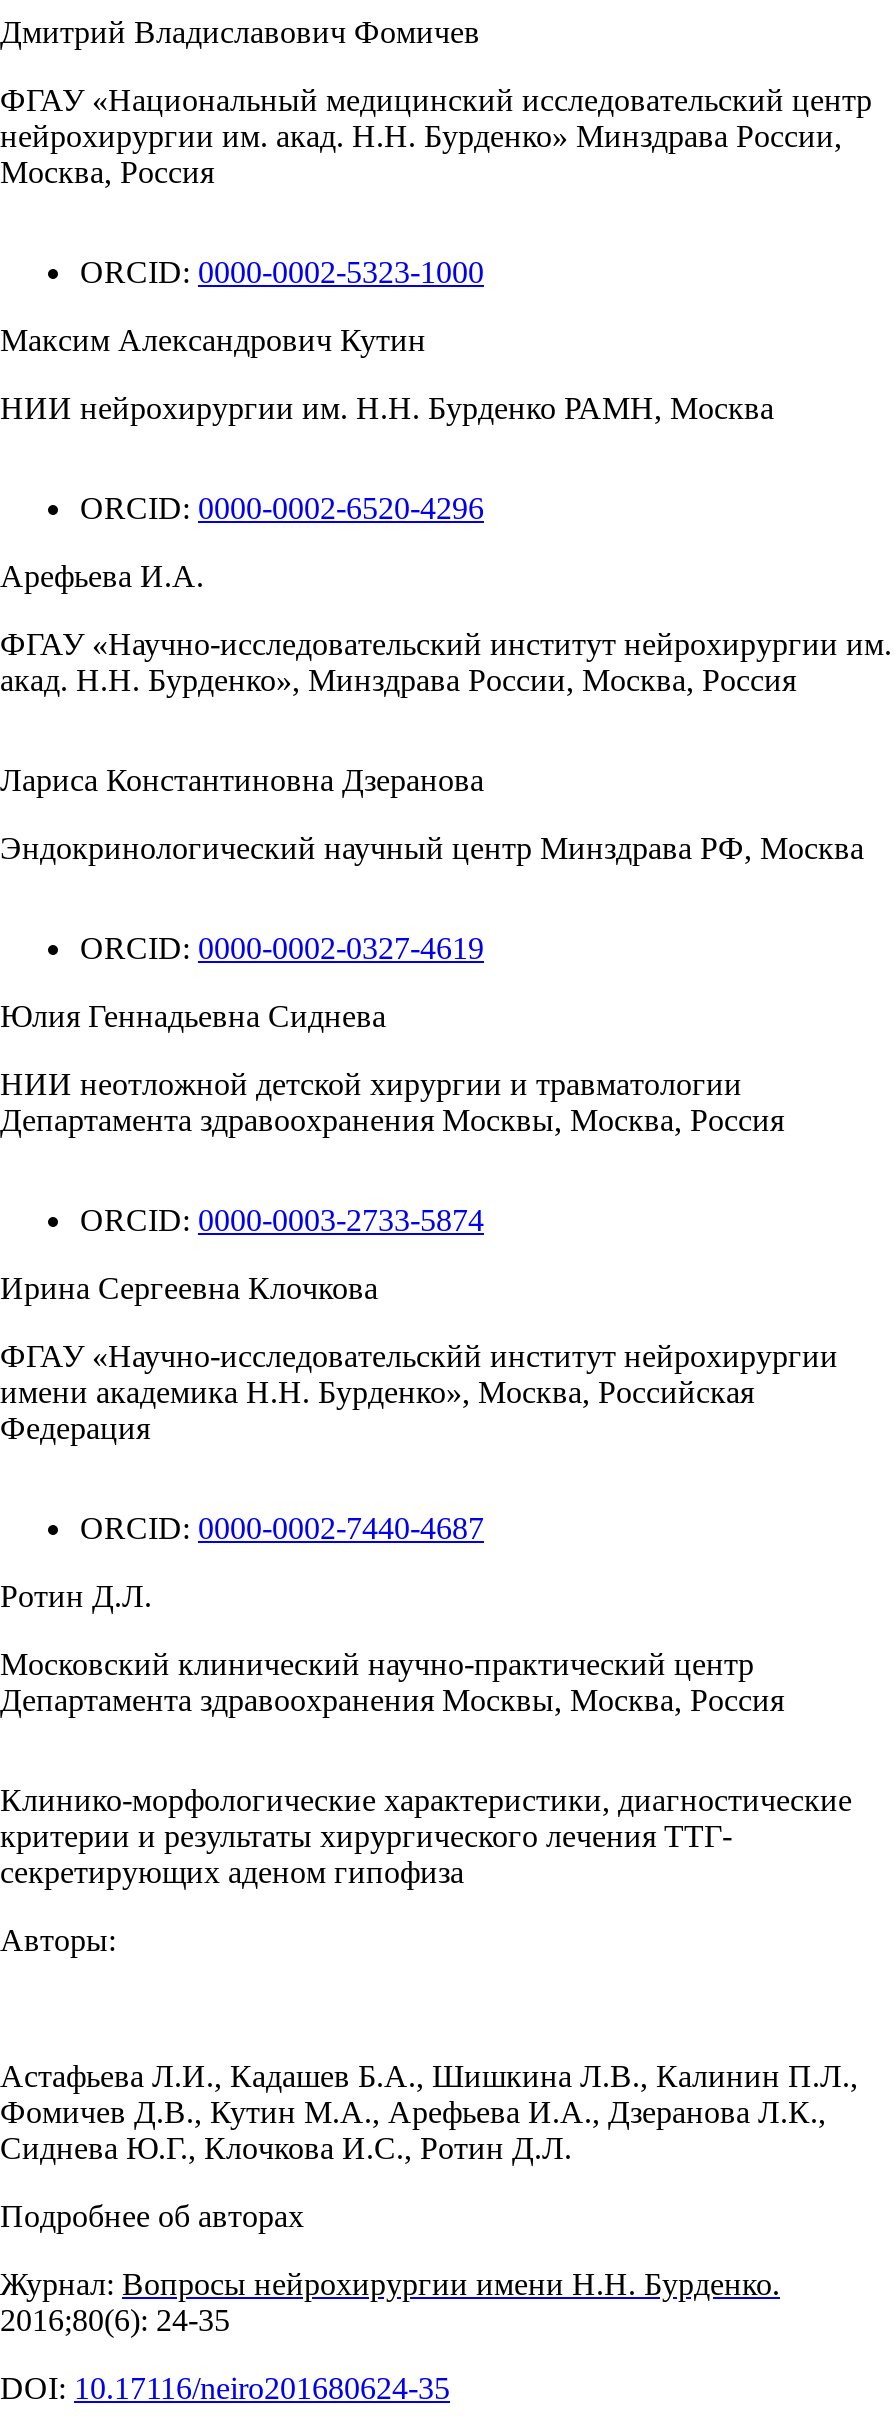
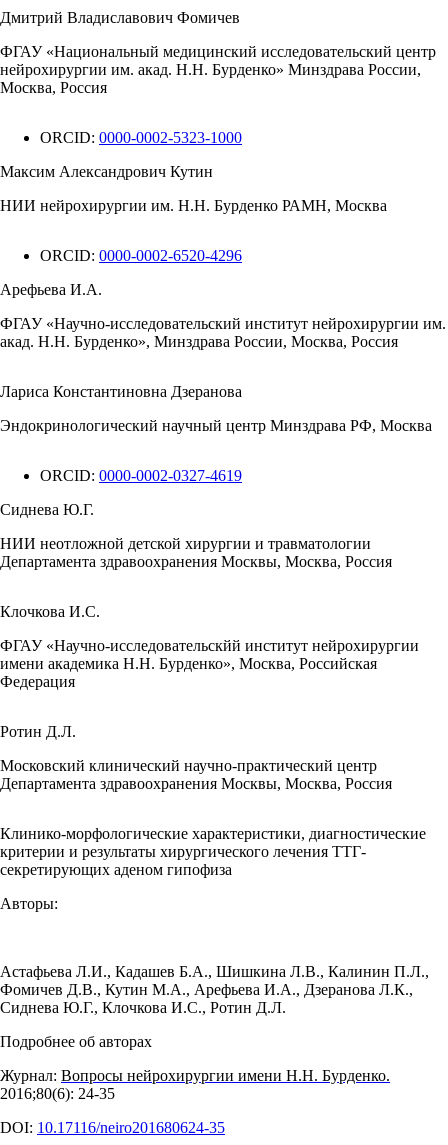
- Юлия Геннадьевна Сиднева
+ Сиднева Ю.Г.

- ORCID: 0000-0003-2733-5874
- Ирина Сергеевна Клочкова
+ Клочкова И.С.

- ORCID: 0000-0002-7440-4687
